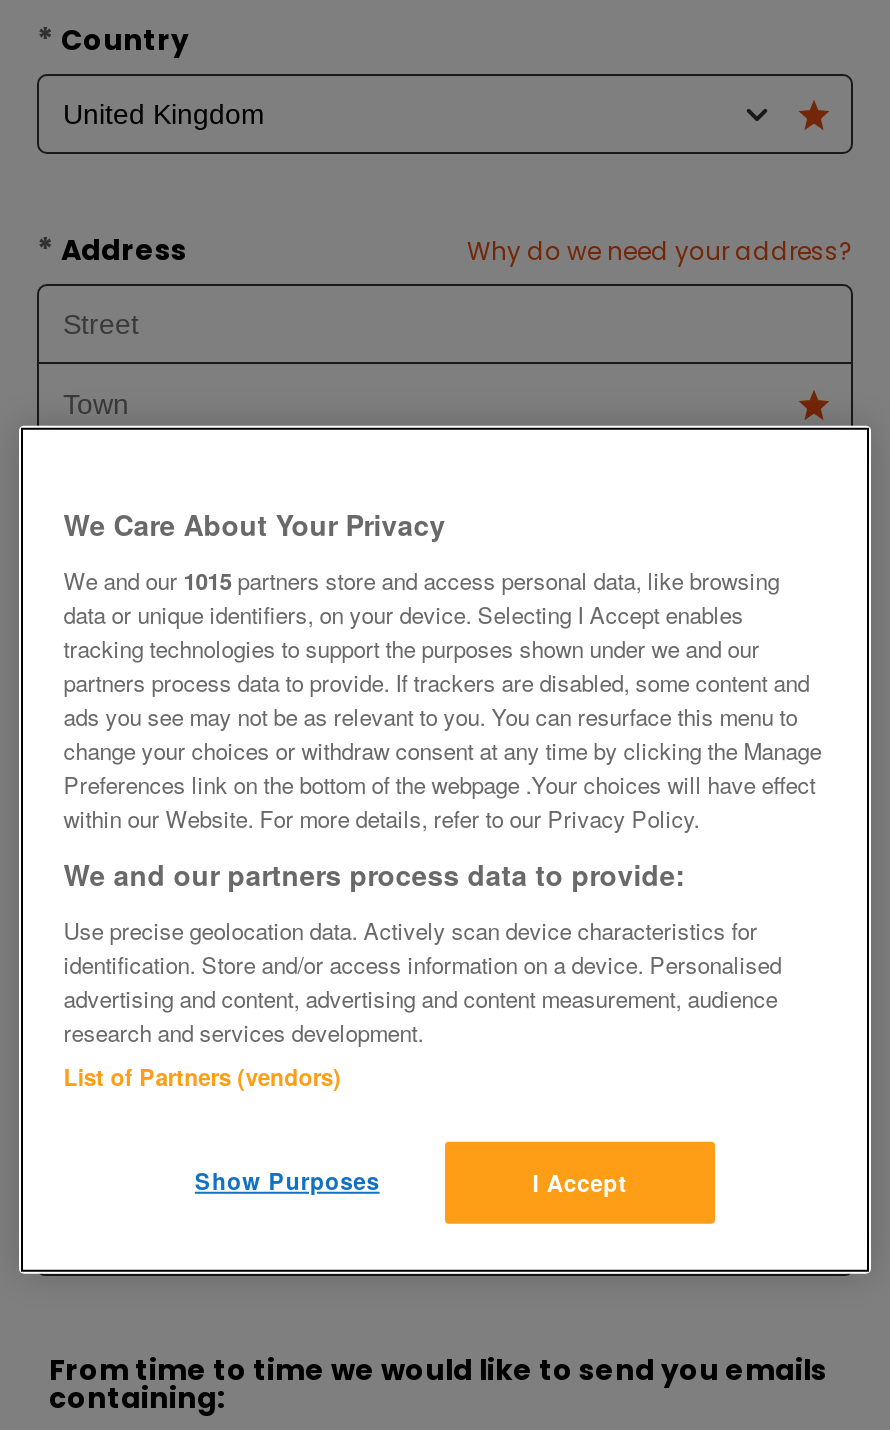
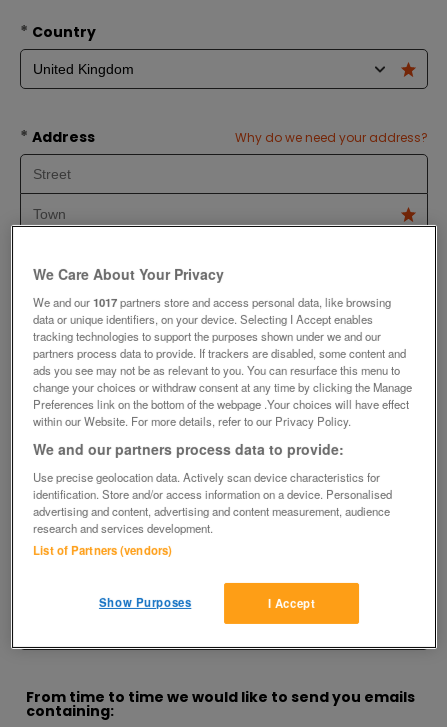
- We and our 1015 partners store and access personal data, like browsing
+ We and our 1017 partners store and access personal data, like browsing
